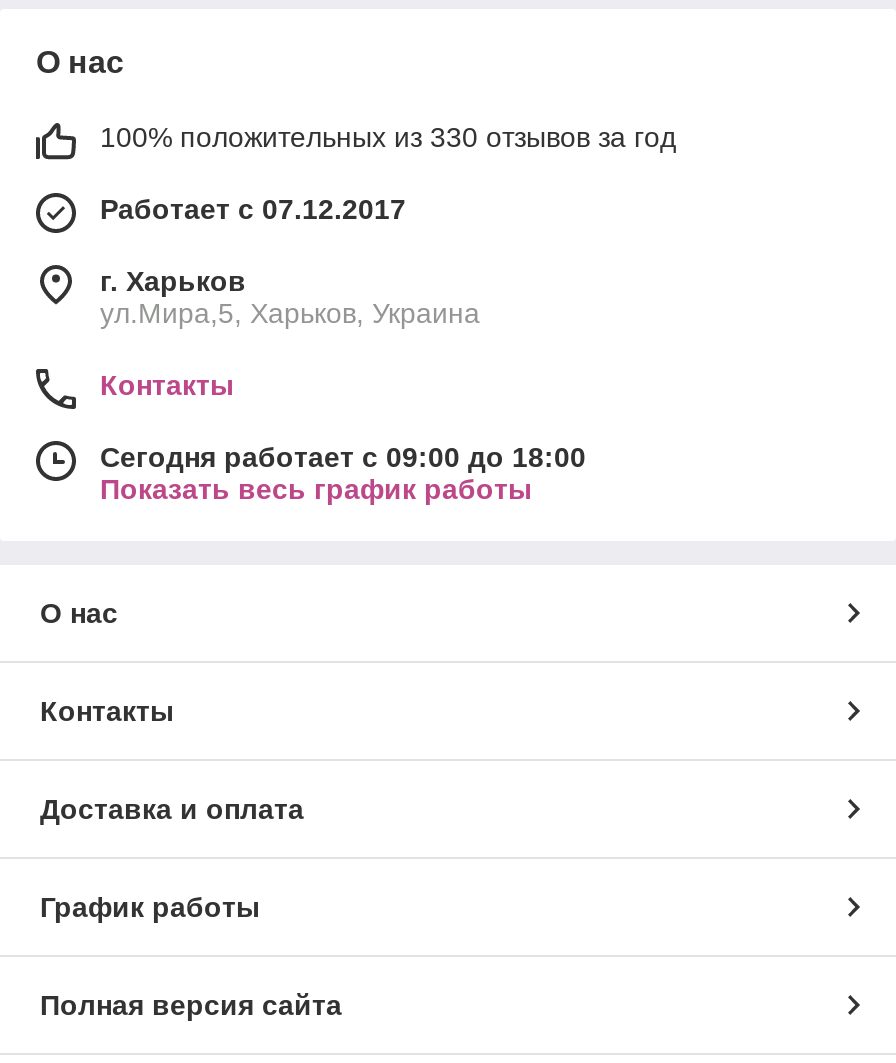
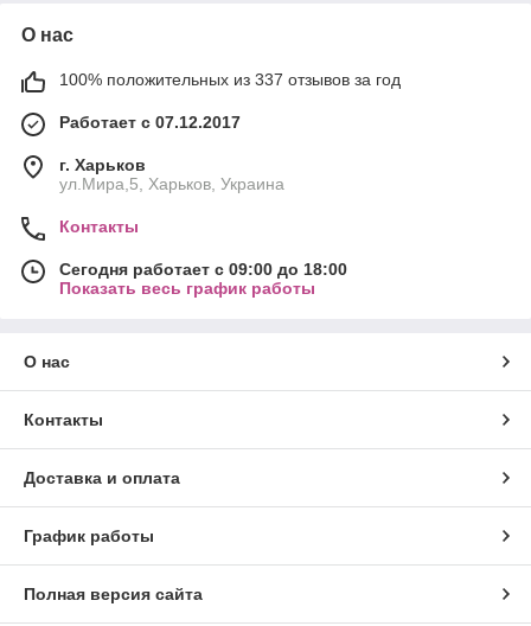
- 100% положительных из 330 отзывов за год
+ 100% положительных из 337 отзывов за год
